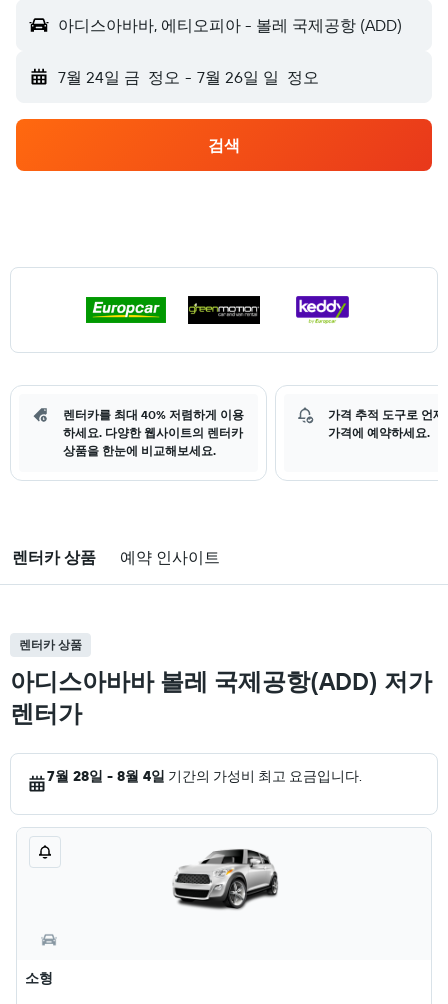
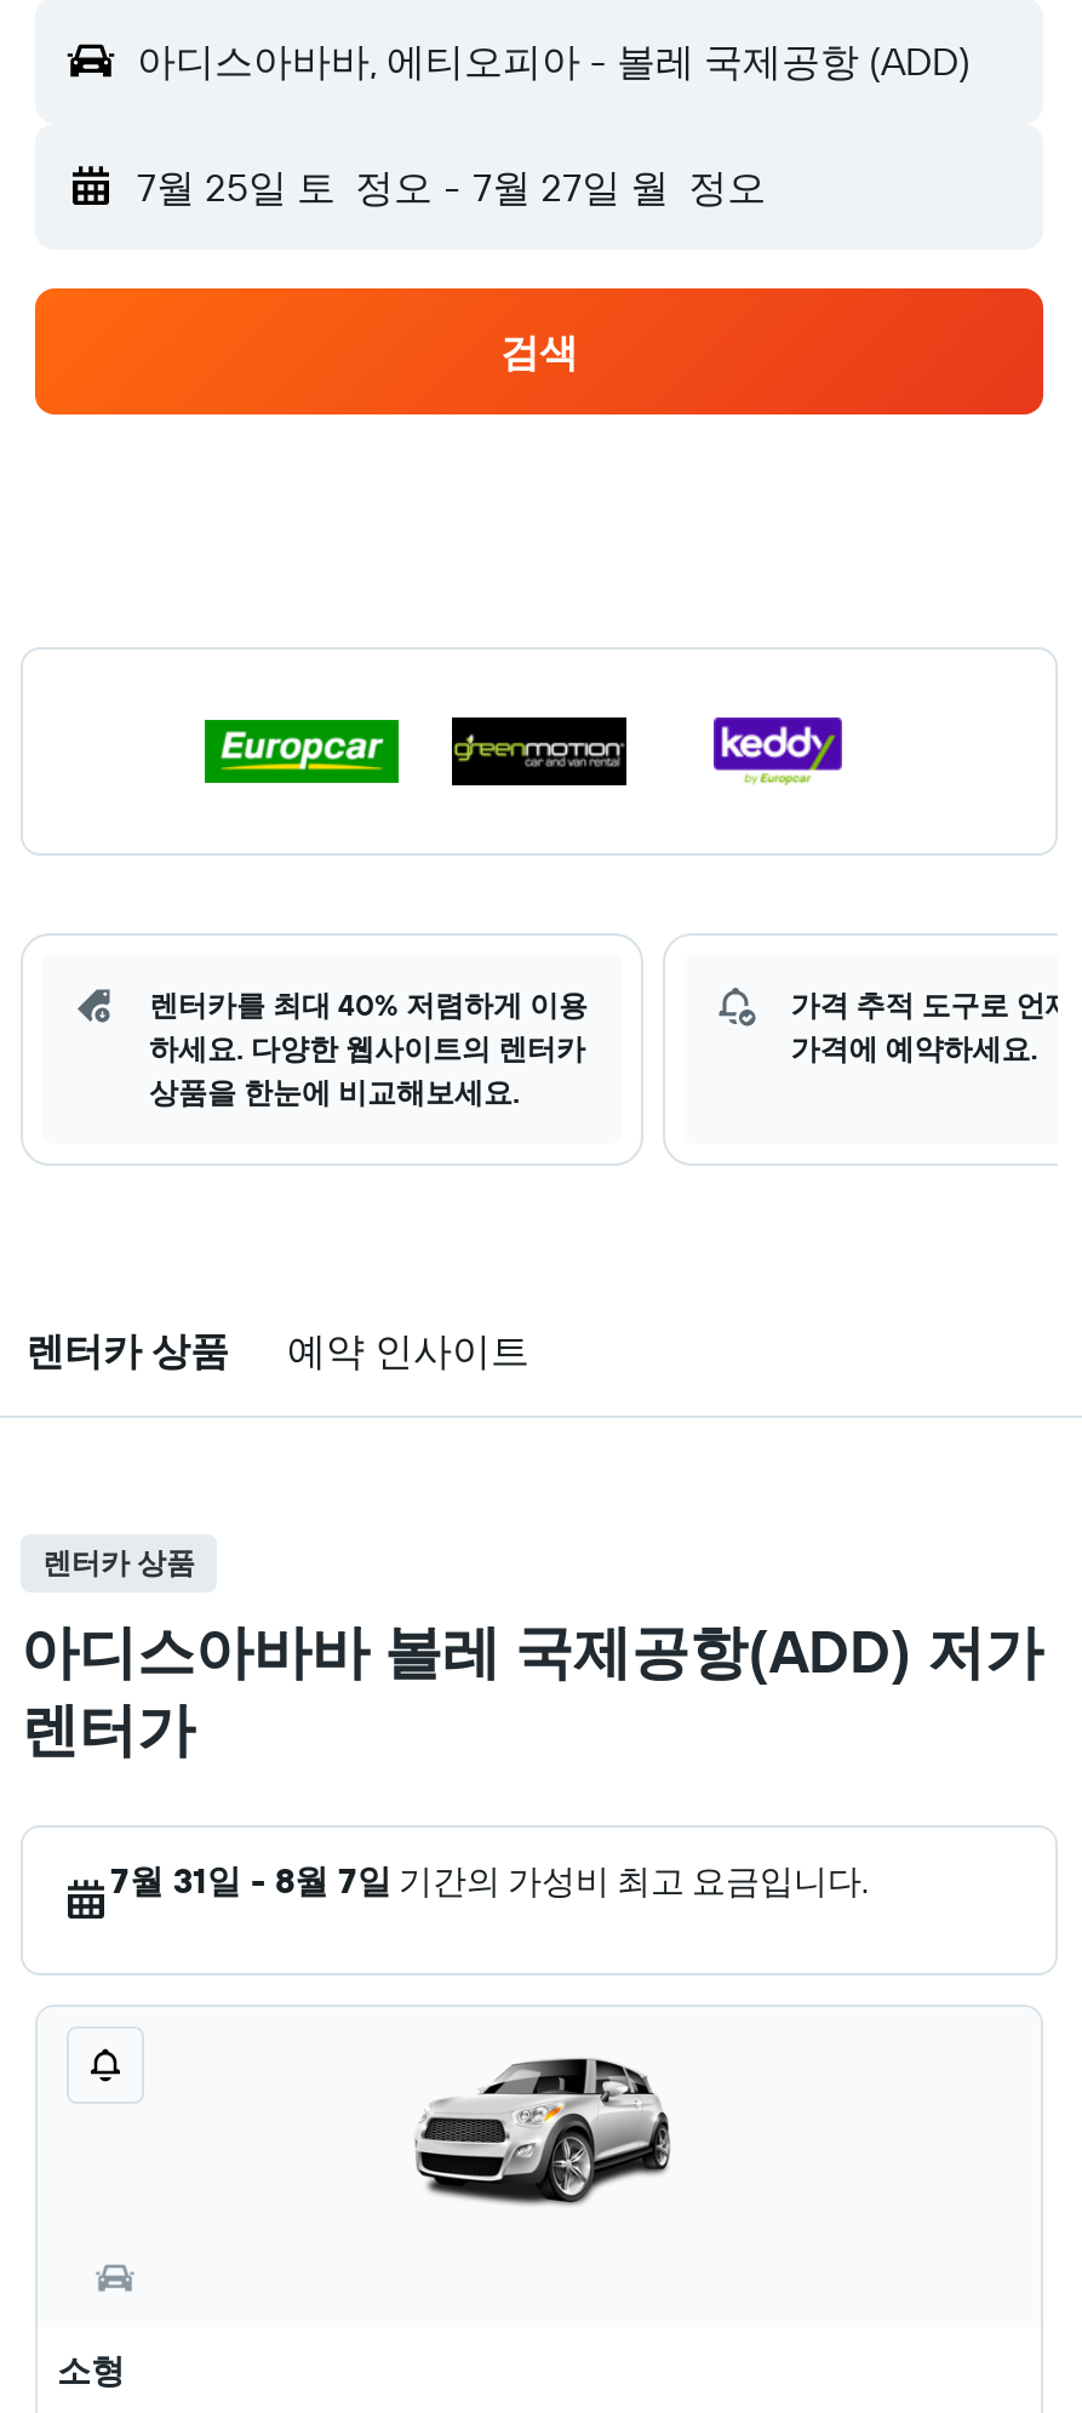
- 7월 24일 금 정오 - 7월 26일 일 정오
+ 7월 25일 토 정오 - 7월 27일 월 정오

- 7월 28일 - 8월 4일 기간의 가성비 최고 요금입니다.
+ 7월 31일 - 8월 7일 기간의 가성비 최고 요금입니다.
